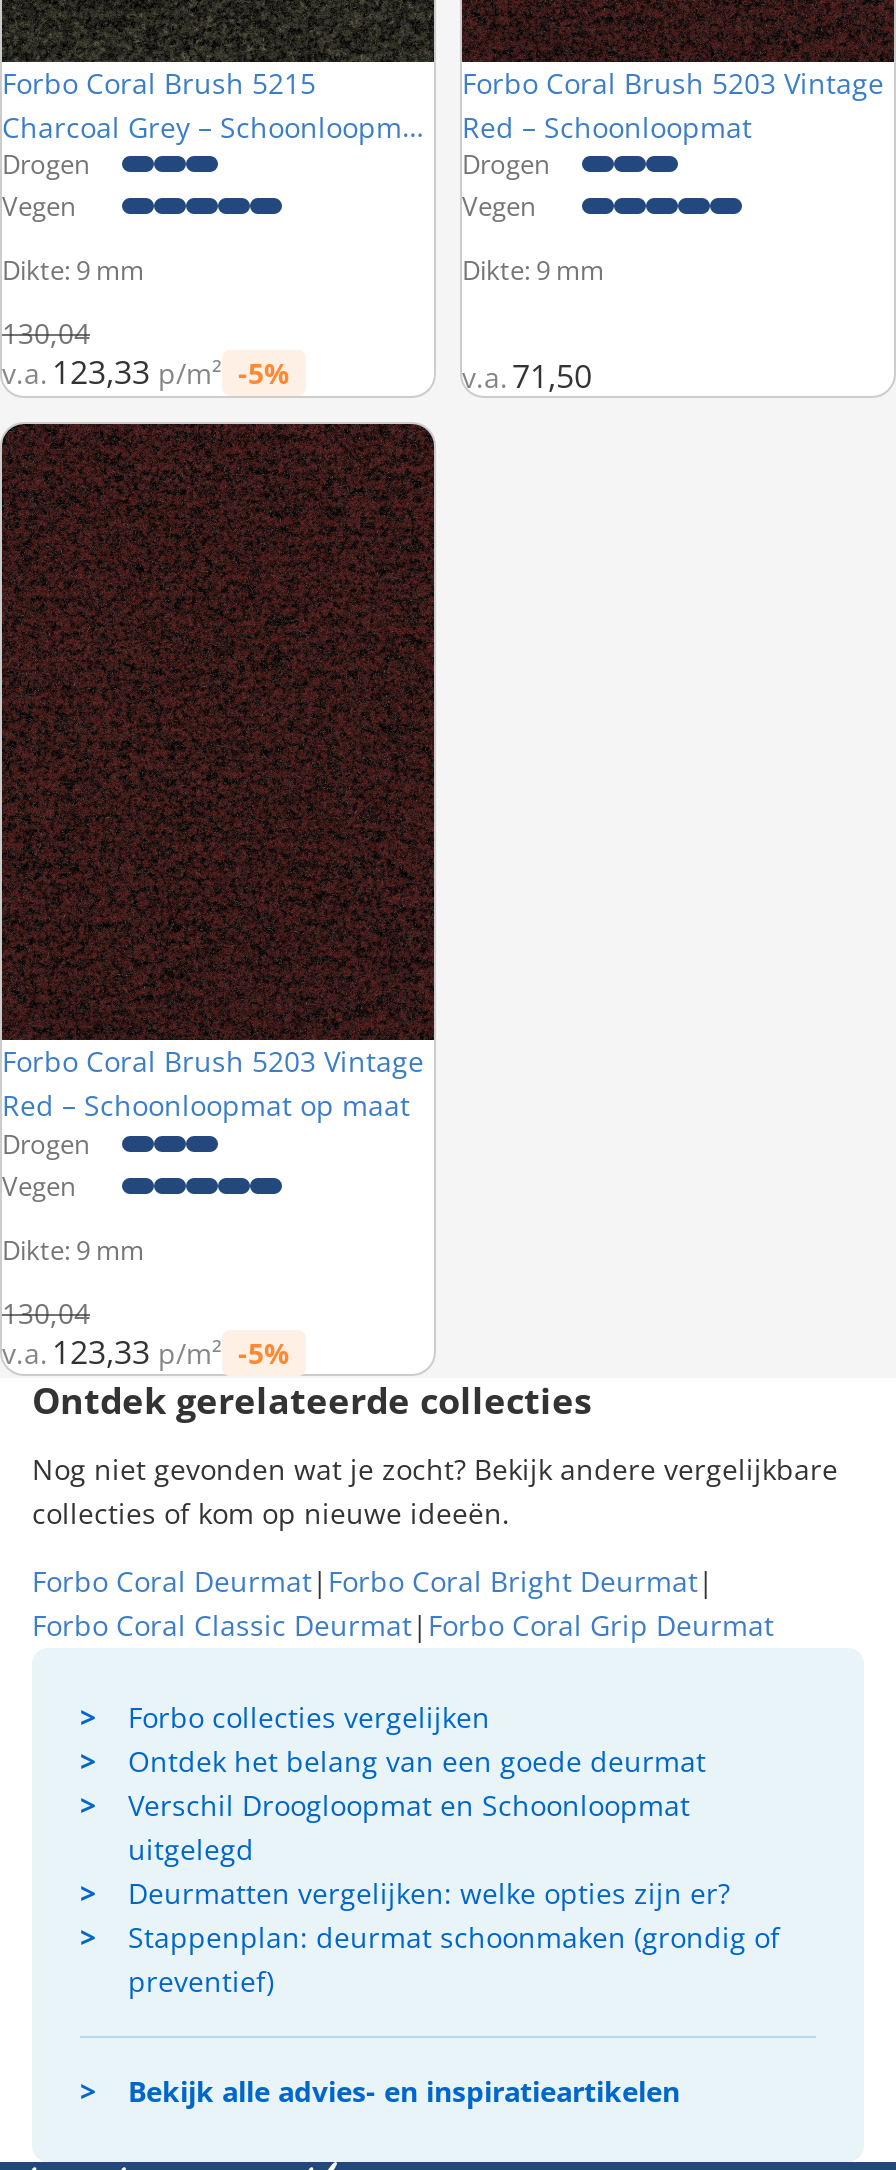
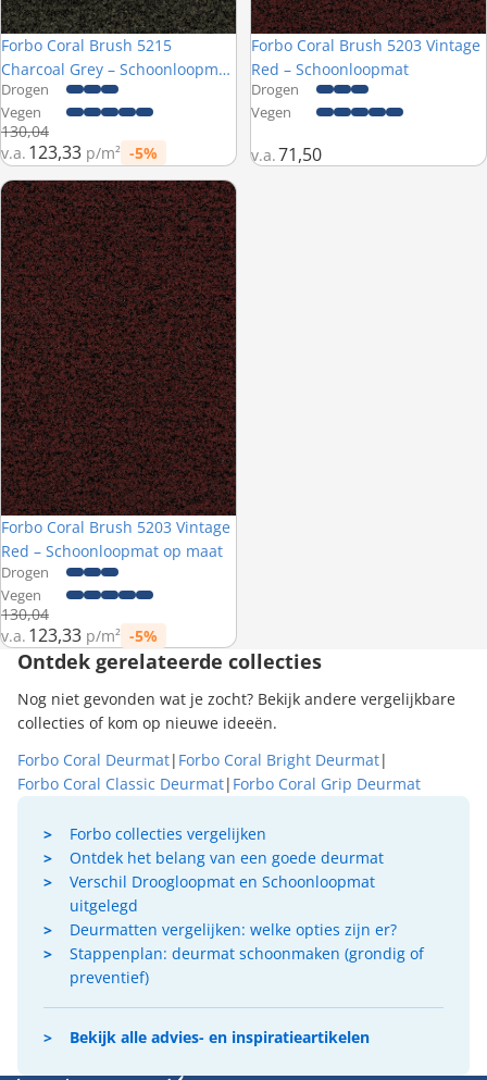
- Dikte: 9 mm

- Dikte: 9 mm

- Dikte: 9 mm
